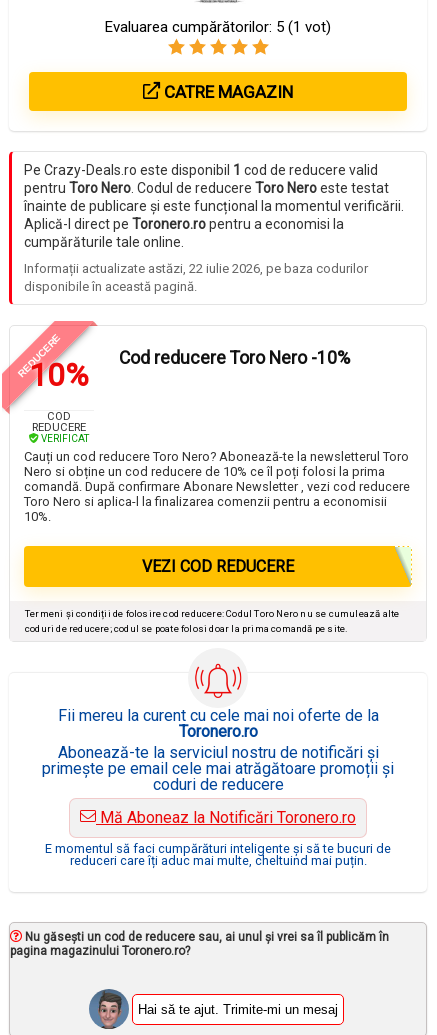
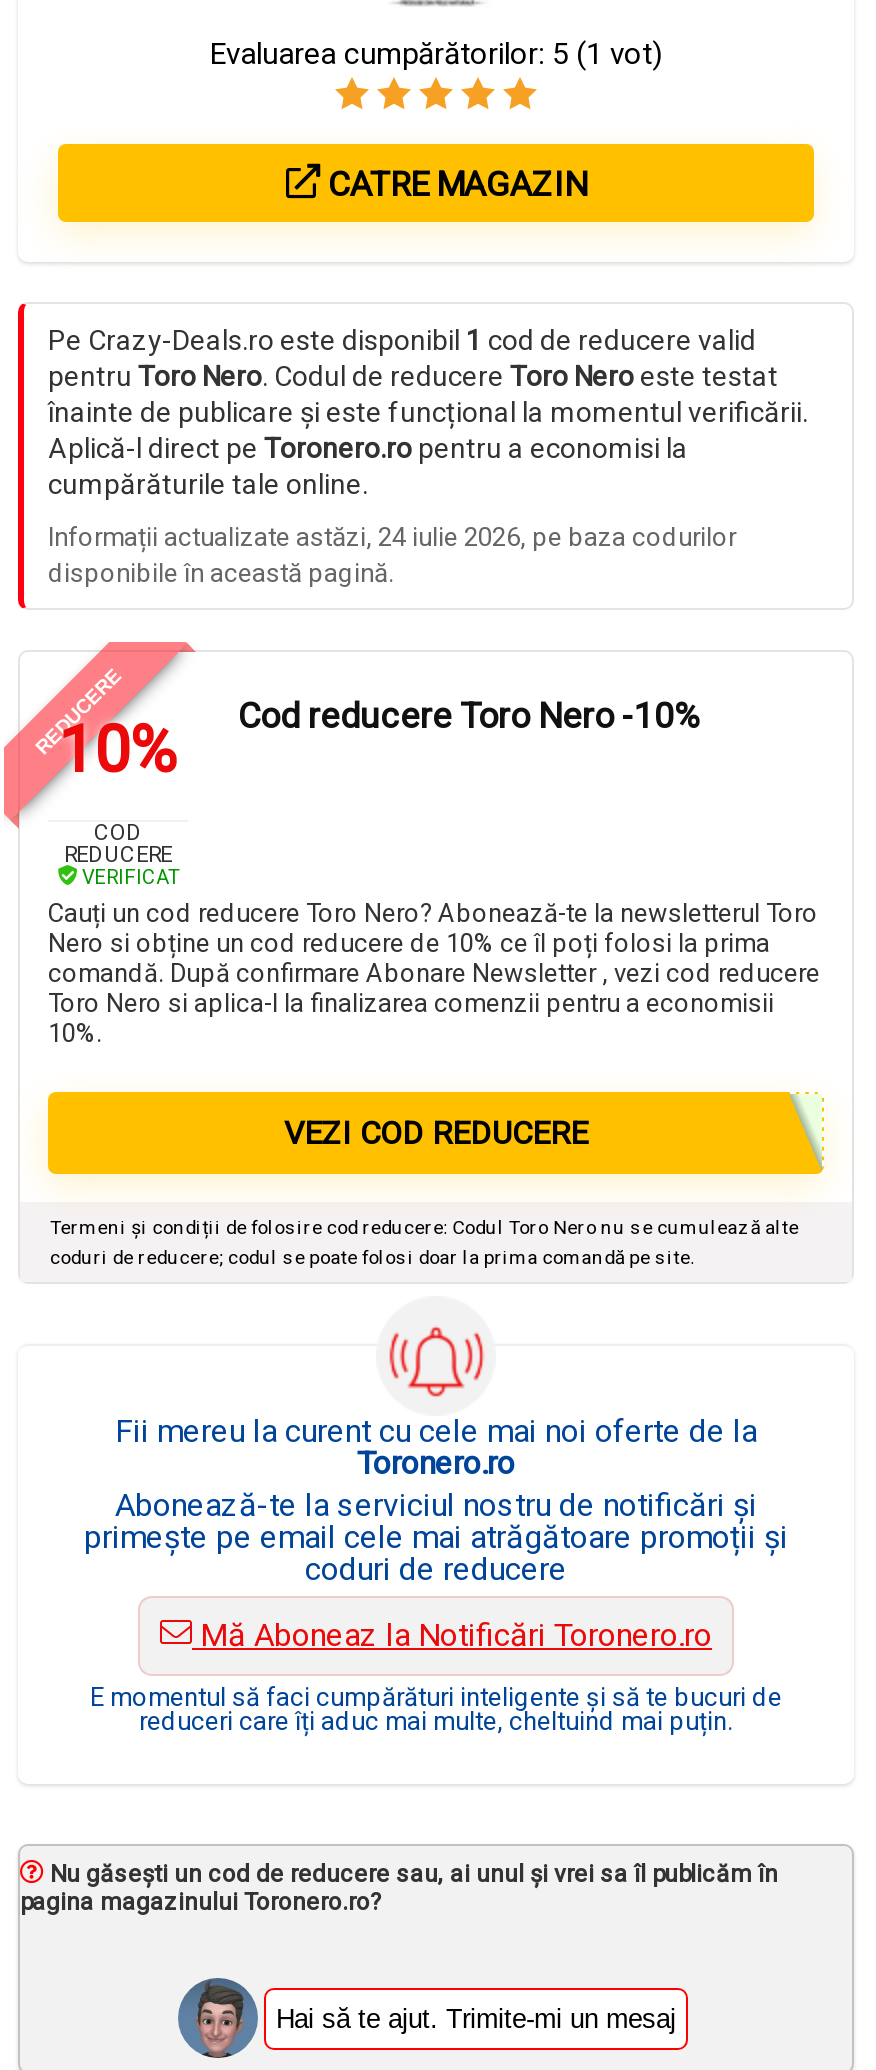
- Informații actualizate astăzi, 22 iulie 2026, pe baza codurilor
+ Informații actualizate astăzi, 24 iulie 2026, pe baza codurilor
